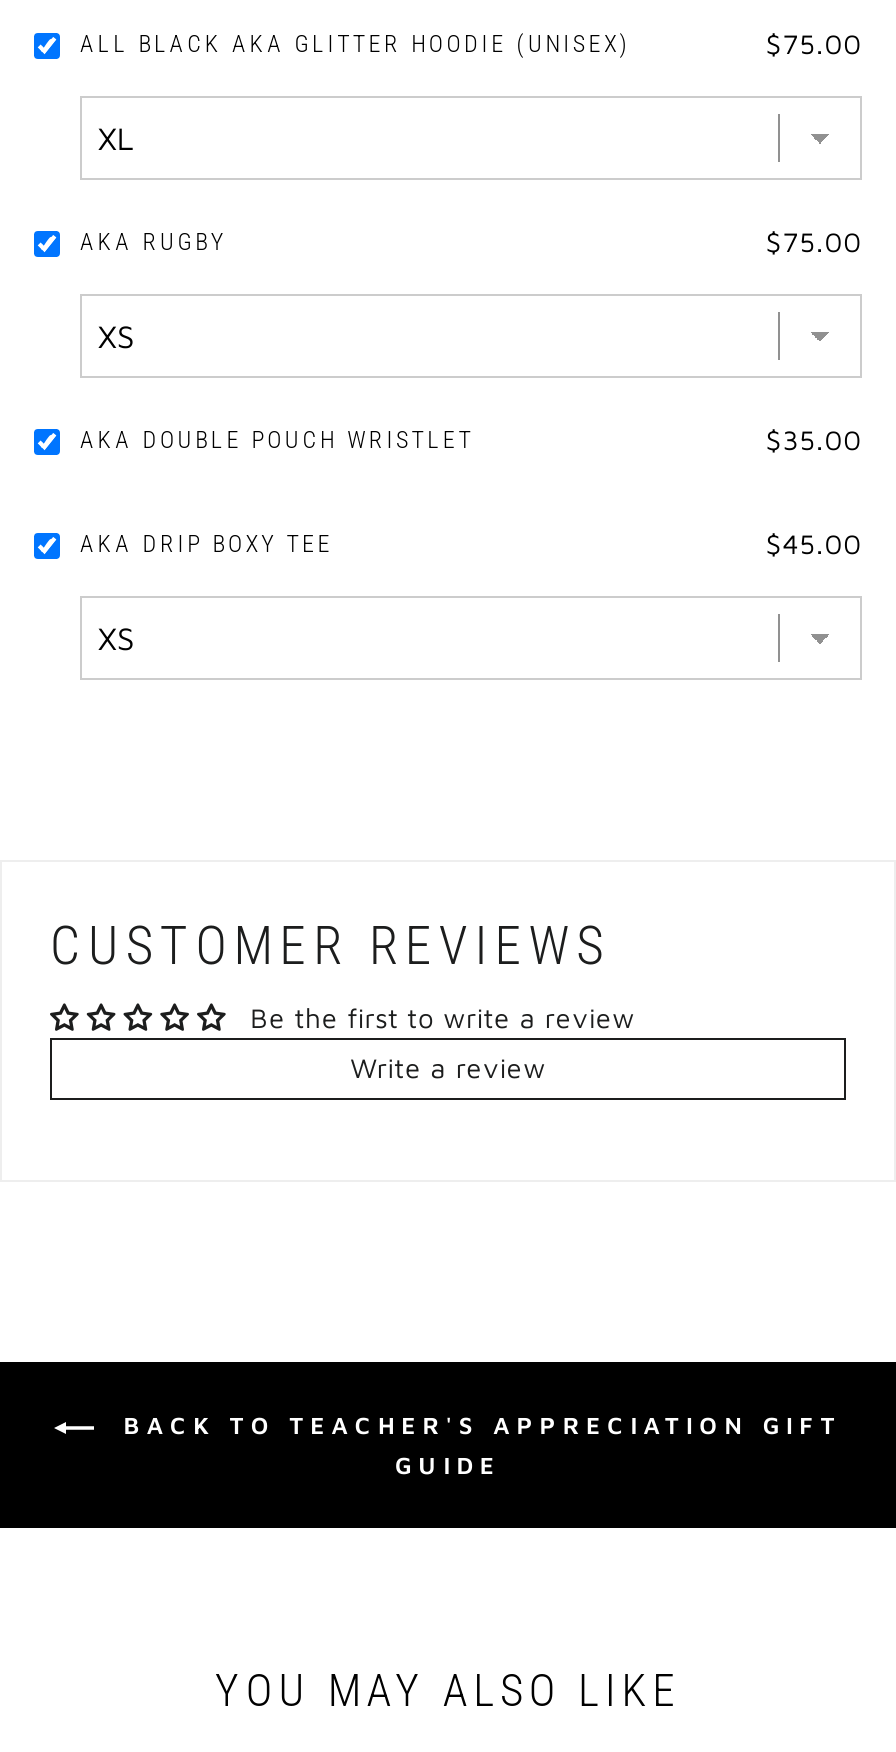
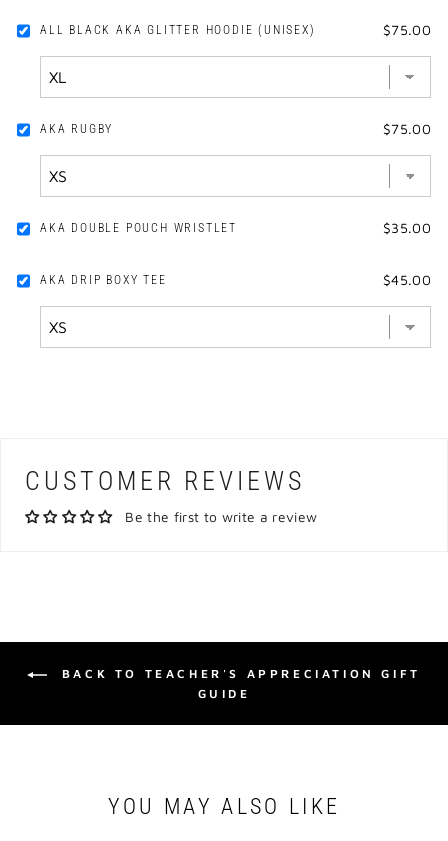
- Write a review
